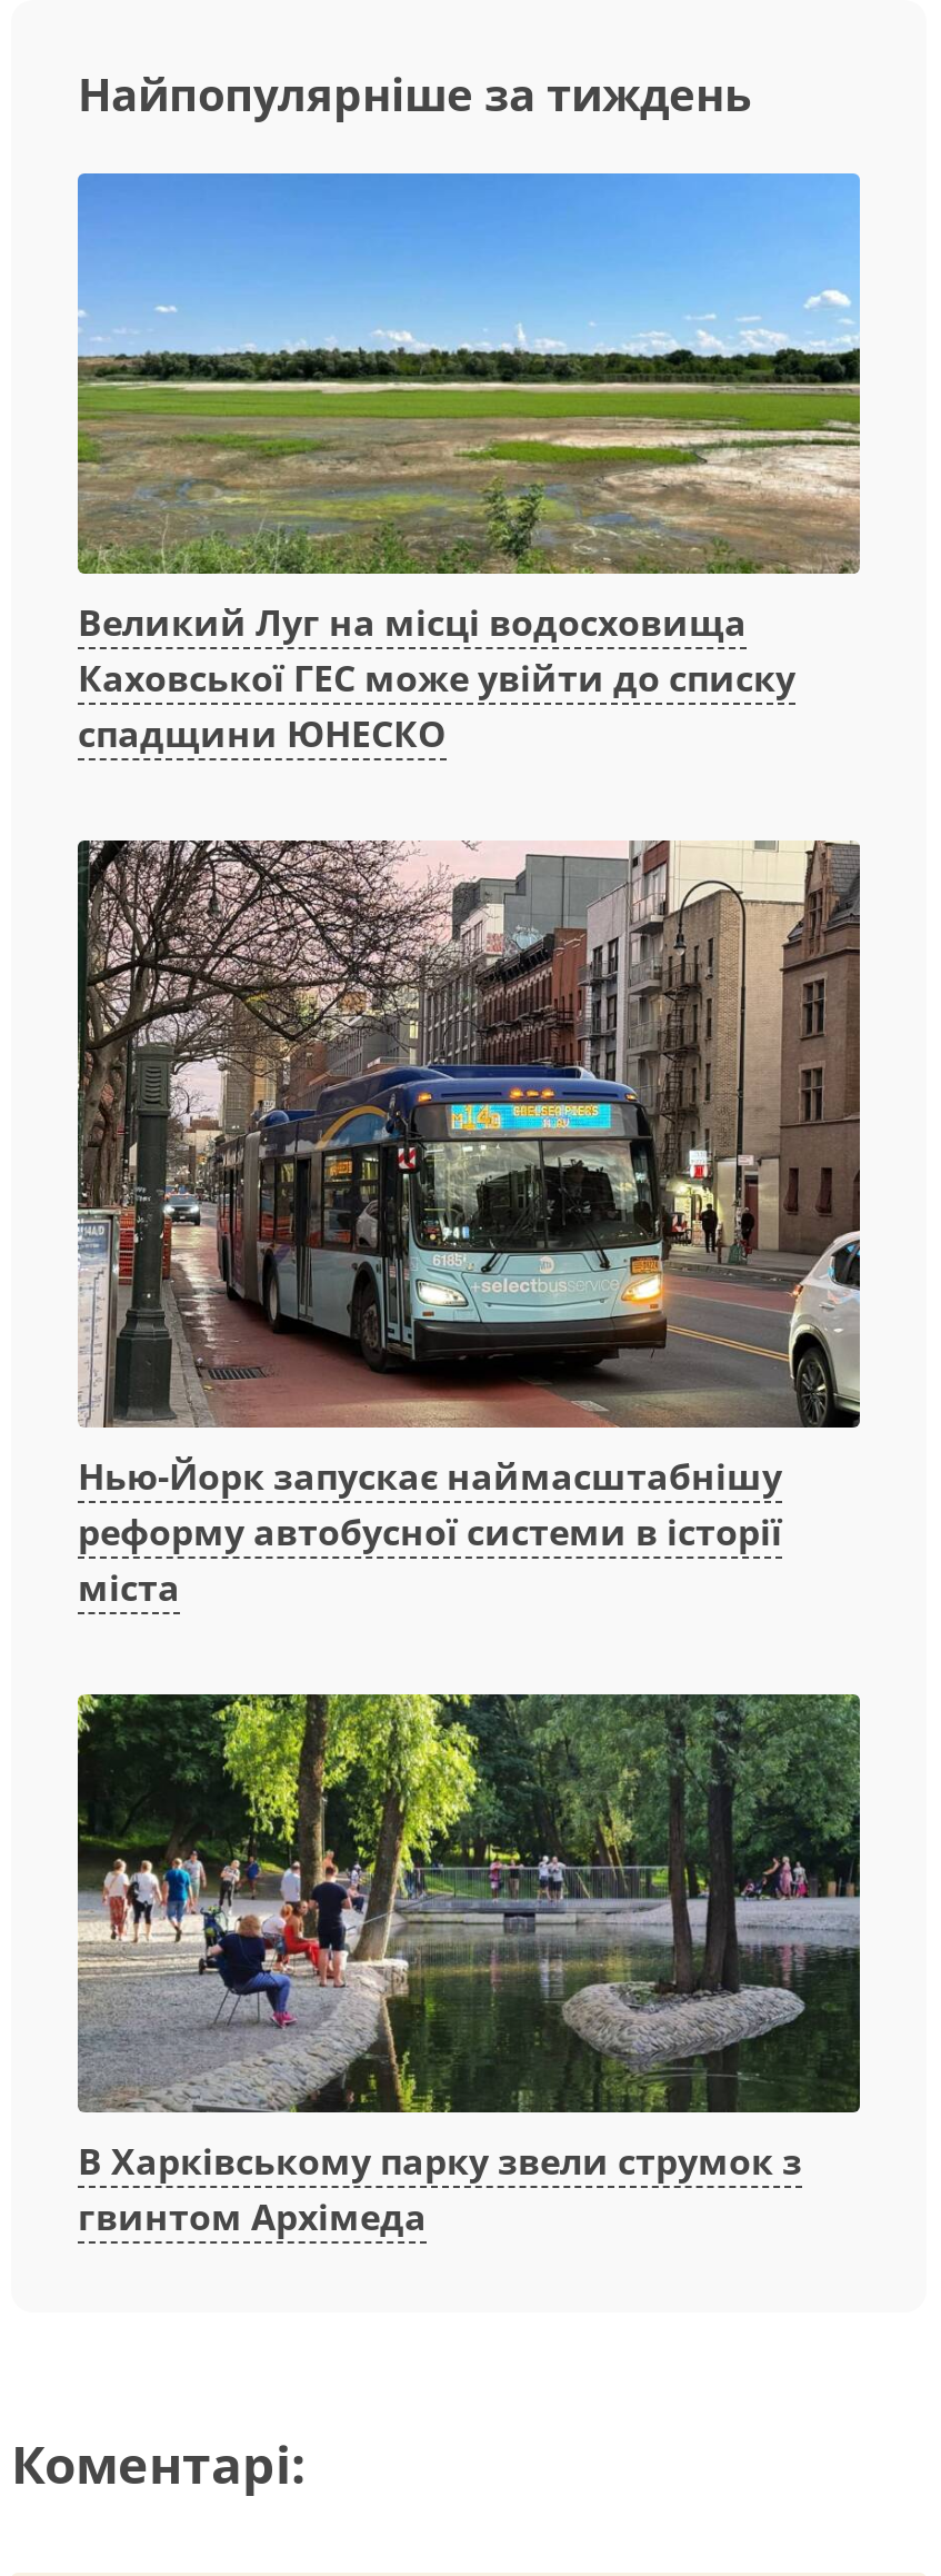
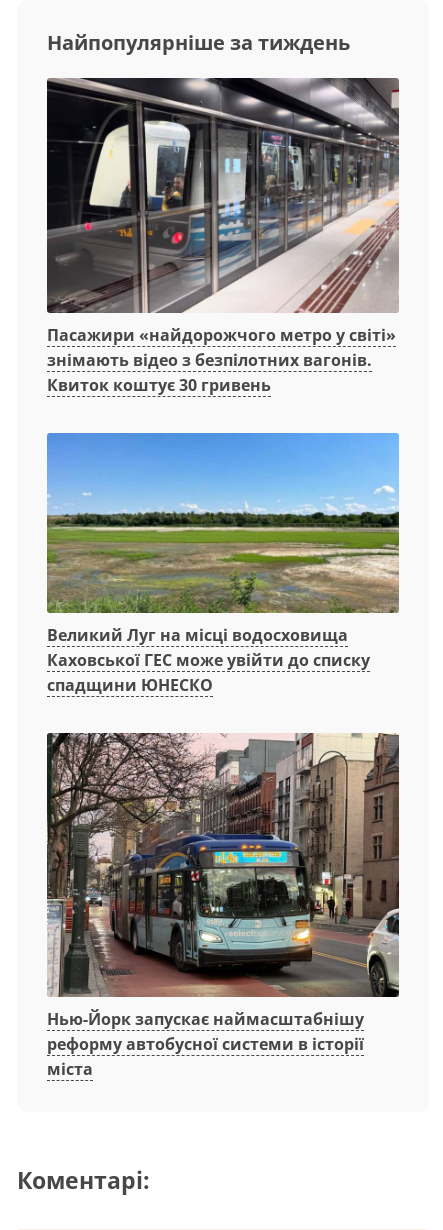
+ [image]
+ Пасажири «найдорожчого метро у світі»
+ знімають відео з безпілотних вагонів.
+ Квиток коштує 30 гривень

moved down: [image] | Великий Луг на місці водосховища | Каховської ГЕС може увійти до списку | спадщини ЮНЕСКО | Нью-Йорк запускає наймасштабнішу | реформу автобусної системи в історії | міста

- [image]
- В Харківському парку звели струмок з
- гвинтом Архімеда
